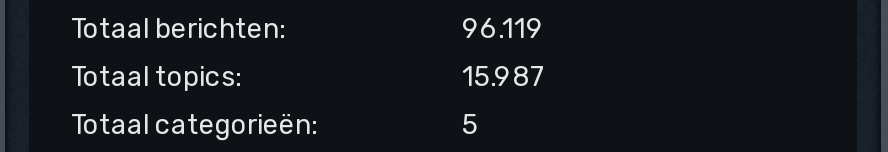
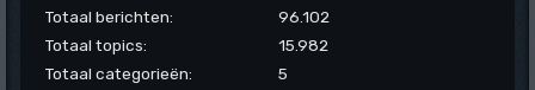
- 96.119
+ 96.102

- 15.987
+ 15.982
